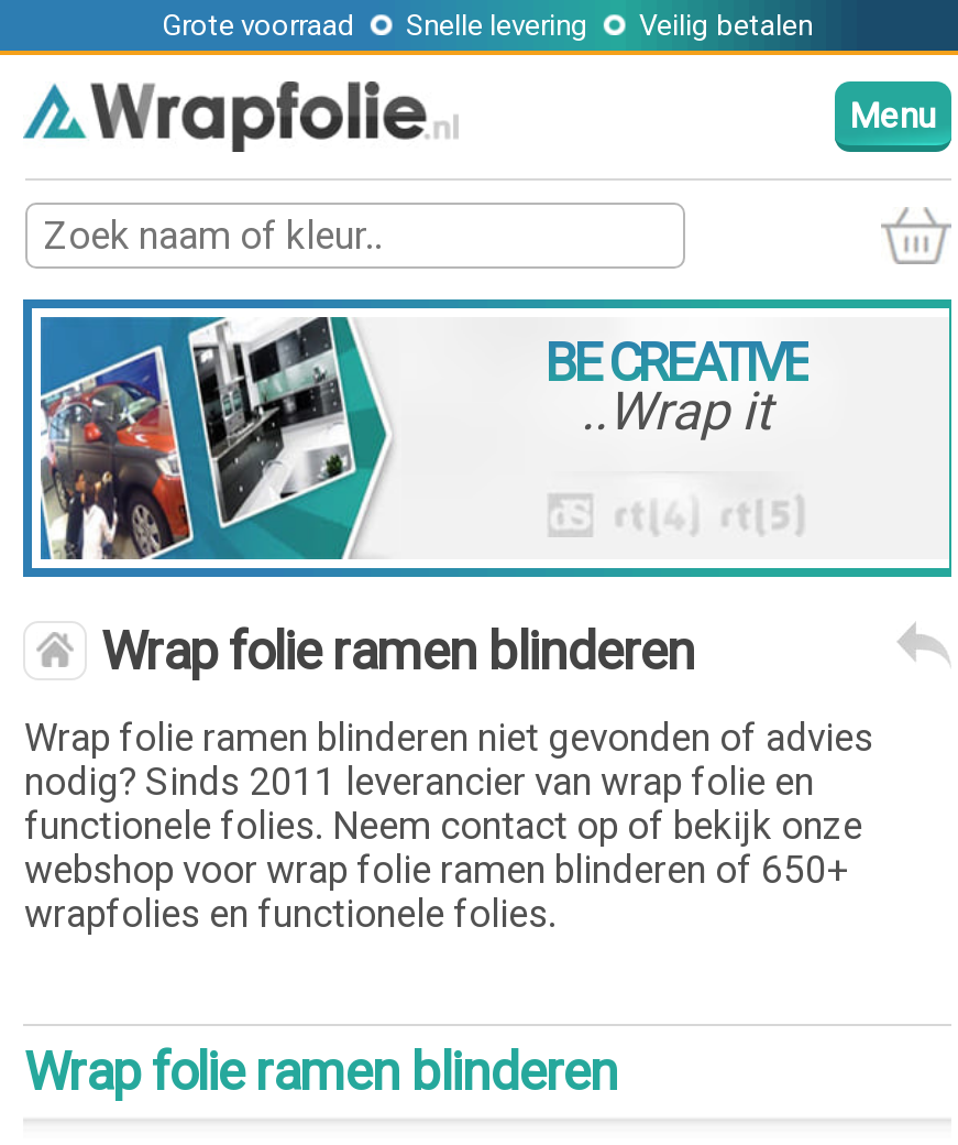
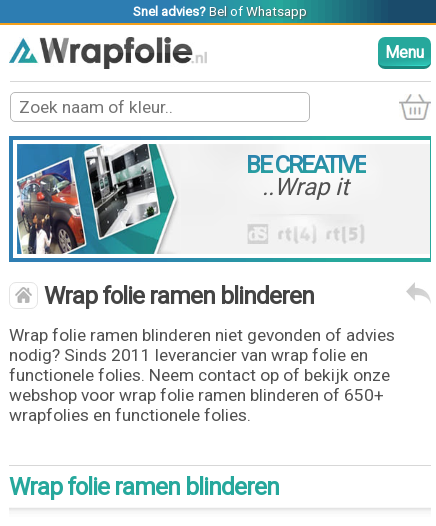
- Grote voorraad
- Snelle levering
- Veilig betalen
+ Snel advies? Bel of Whatsapp
